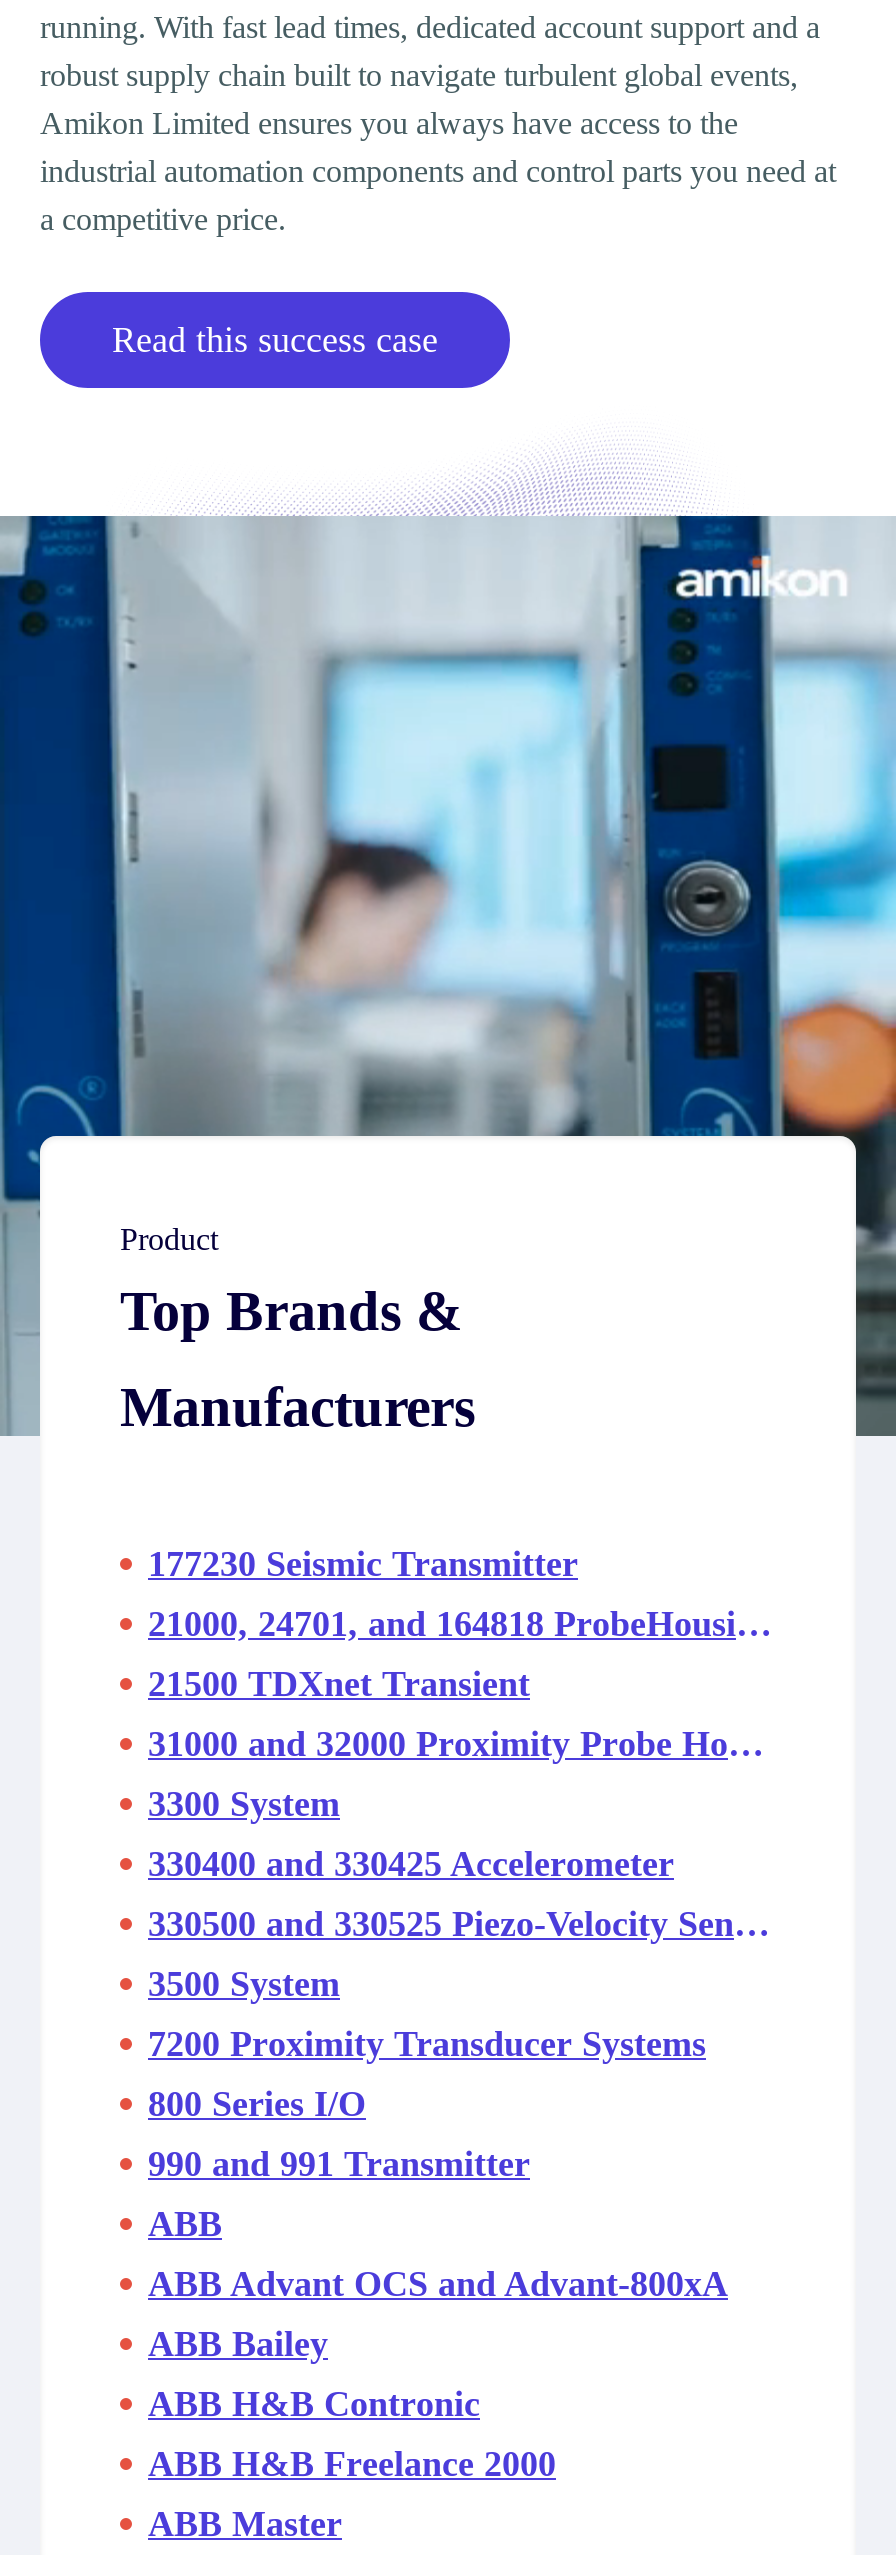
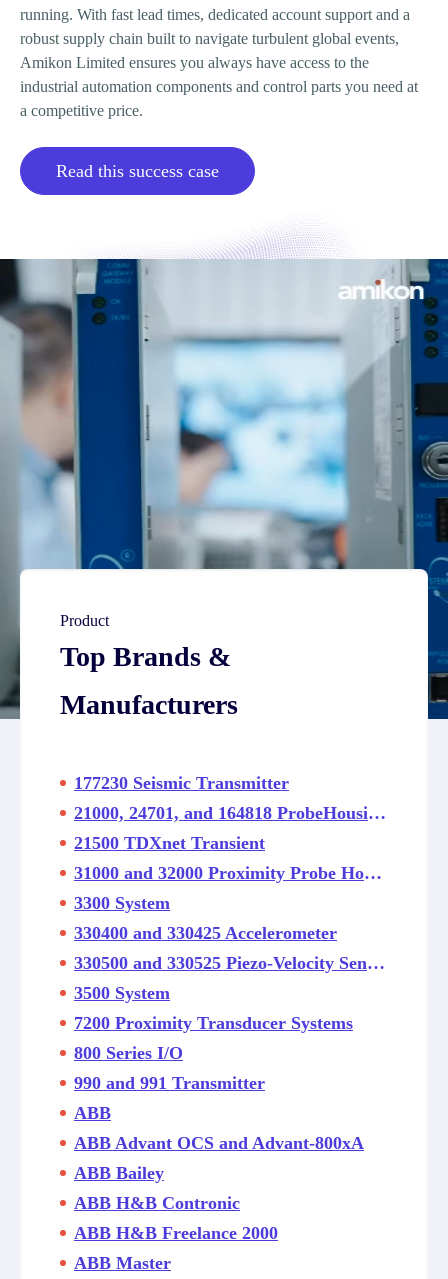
- [image]
+ [image]
